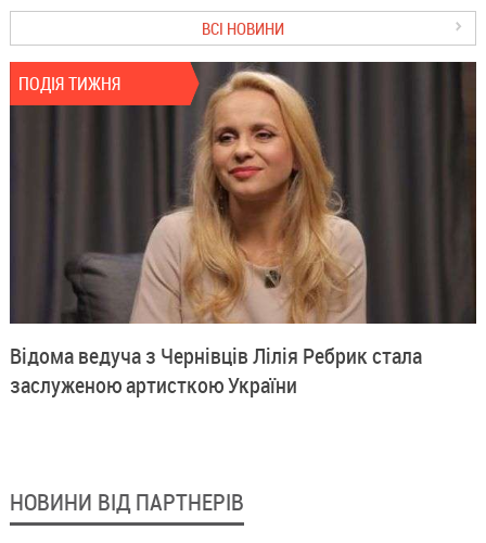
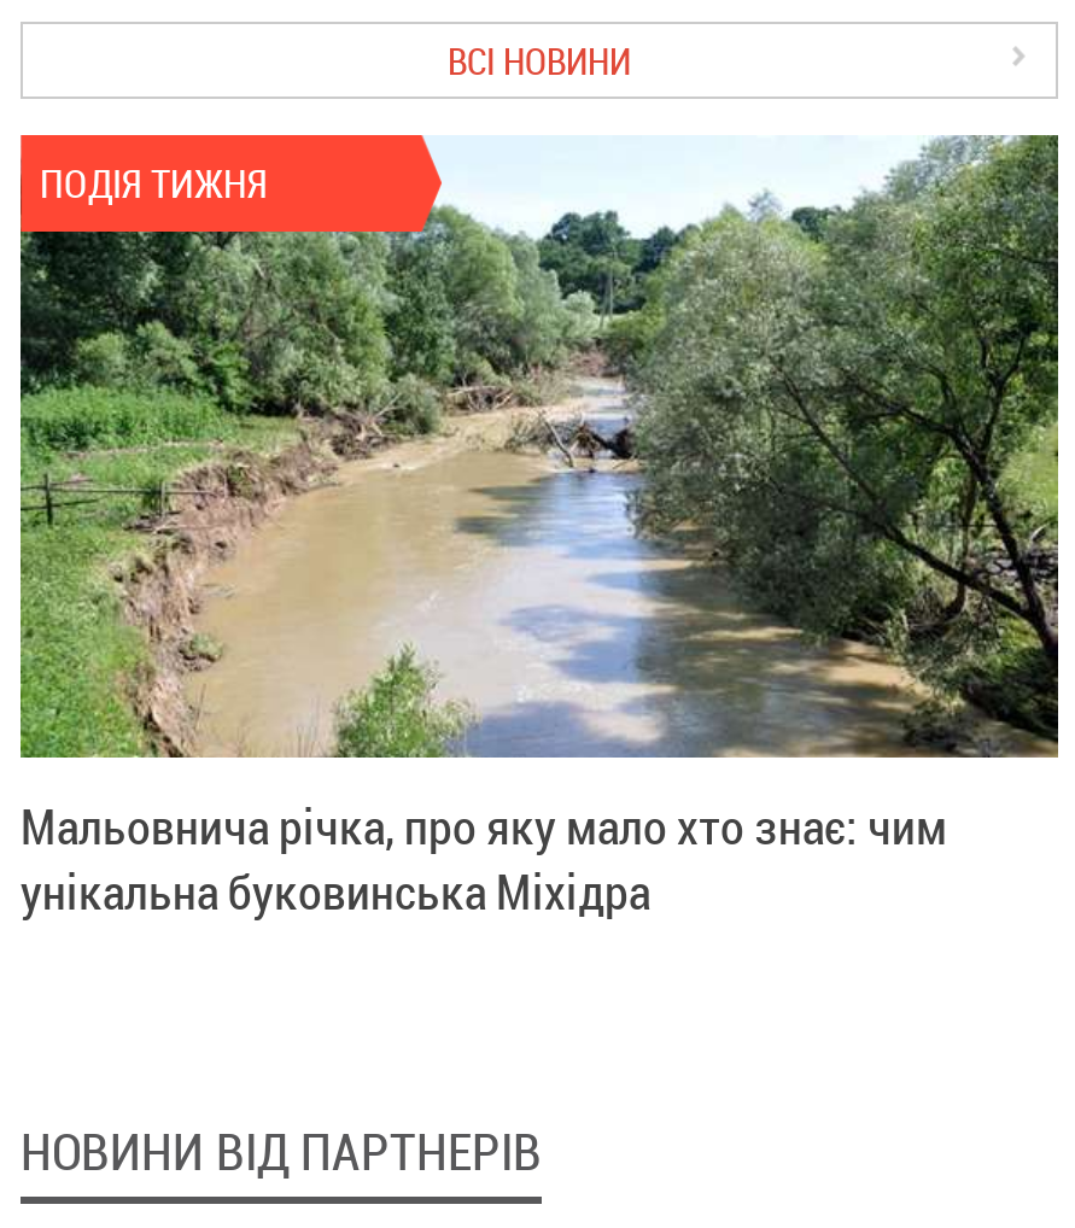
- [image]
- Відома ведуча з Чернівців Лілія Ребрик стала
- заслуженою артисткою України
+ [image]
+ Мальовнича річка, про яку мало хто знає: чим
+ унікальна буковинська Міхідра
